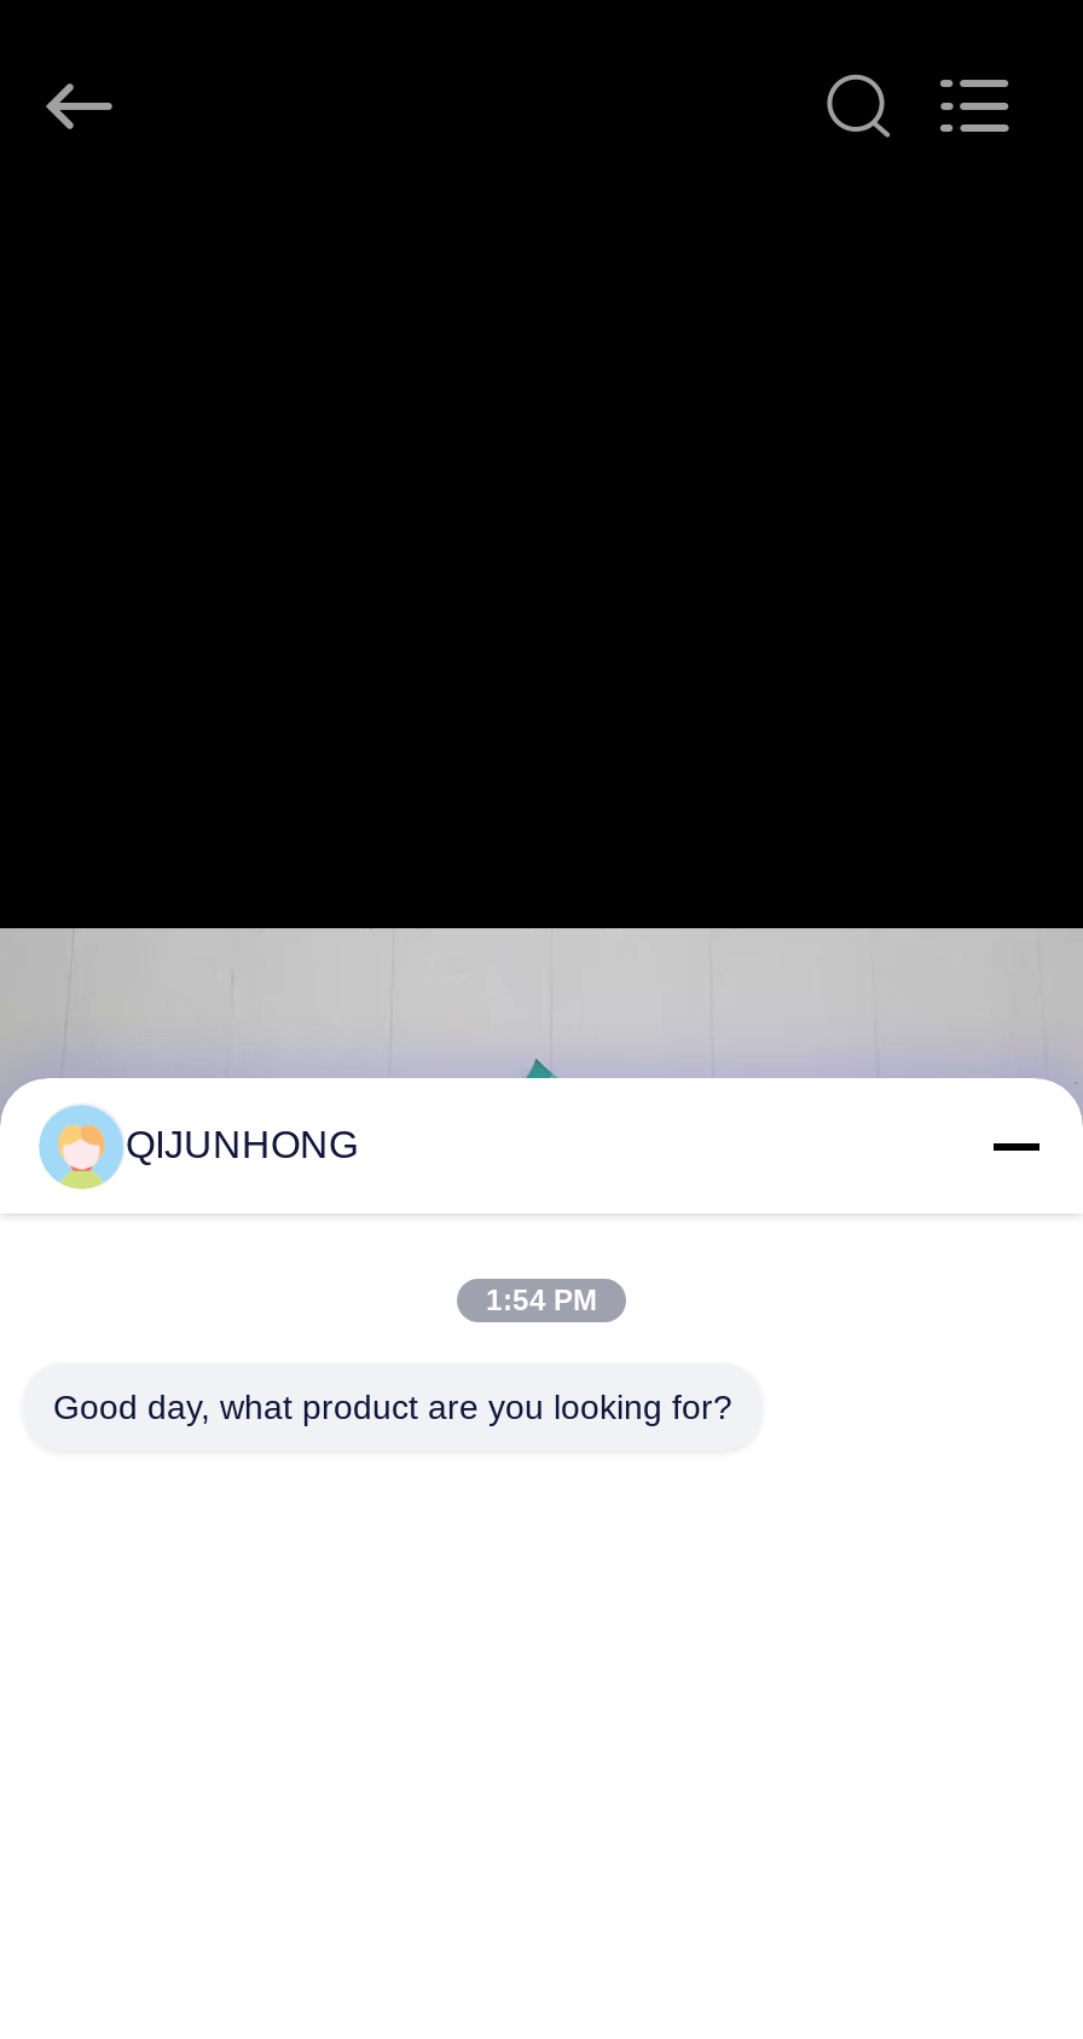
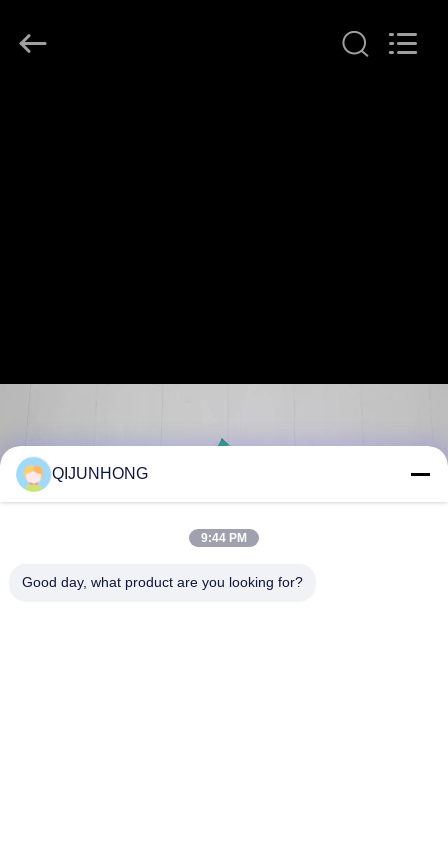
- 1:54 PM
+ 9:44 PM
